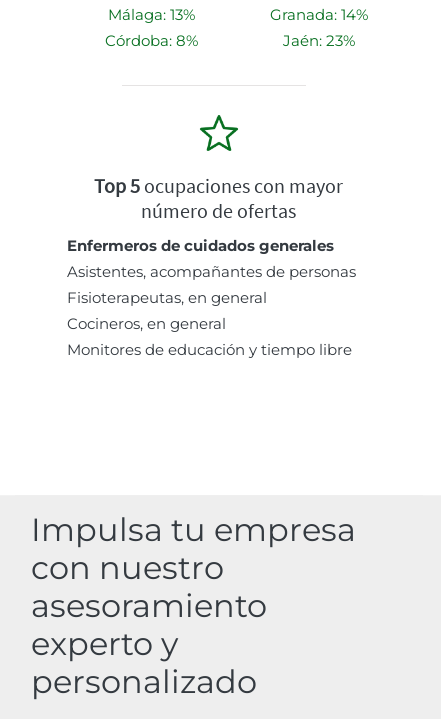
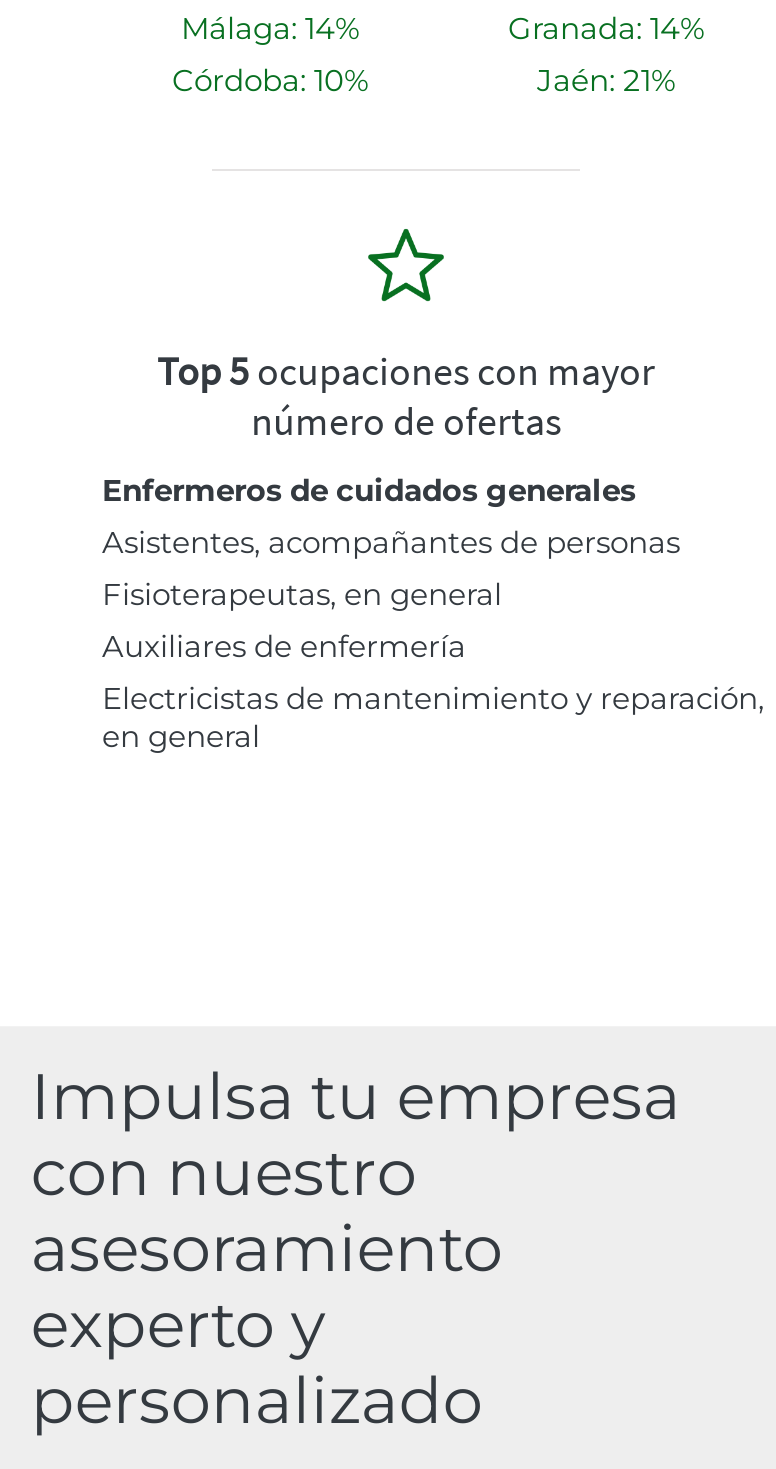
- Málaga: 13%
+ Málaga: 14%

- Córdoba: 8%
+ Córdoba: 10%

- Jaén: 23%
+ Jaén: 21%

- Cocineros, en general
- Monitores de educación y tiempo libre
+ Auxiliares de enfermería
+ Electricistas de mantenimiento y reparación,
+ en general
